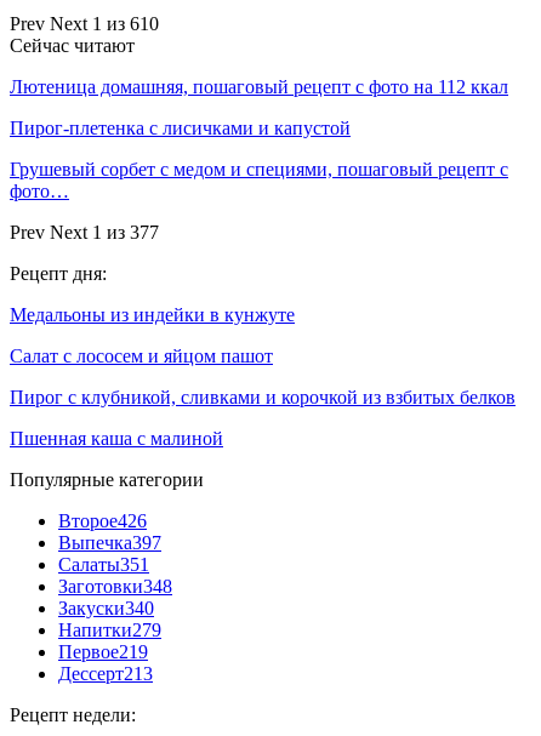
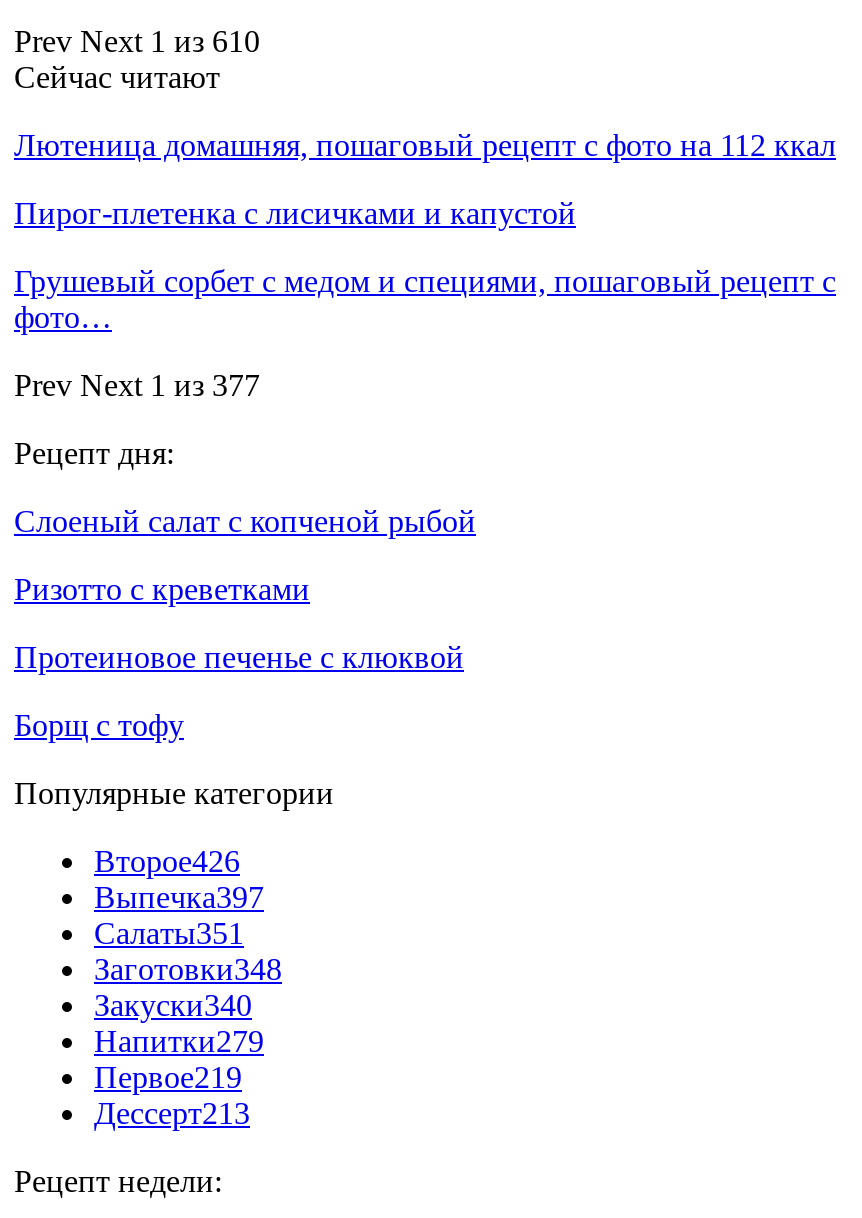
- Медальоны из индейки в кунжуте
+ Слоеный салат с копченой рыбой

- Салат с лососем и яйцом пашот
+ Ризотто с креветками

- Пирог с клубникой, сливками и корочкой из взбитых белков
+ Протеиновое печенье с клюквой

- Пшенная каша с малиной
+ Борщ с тофу
